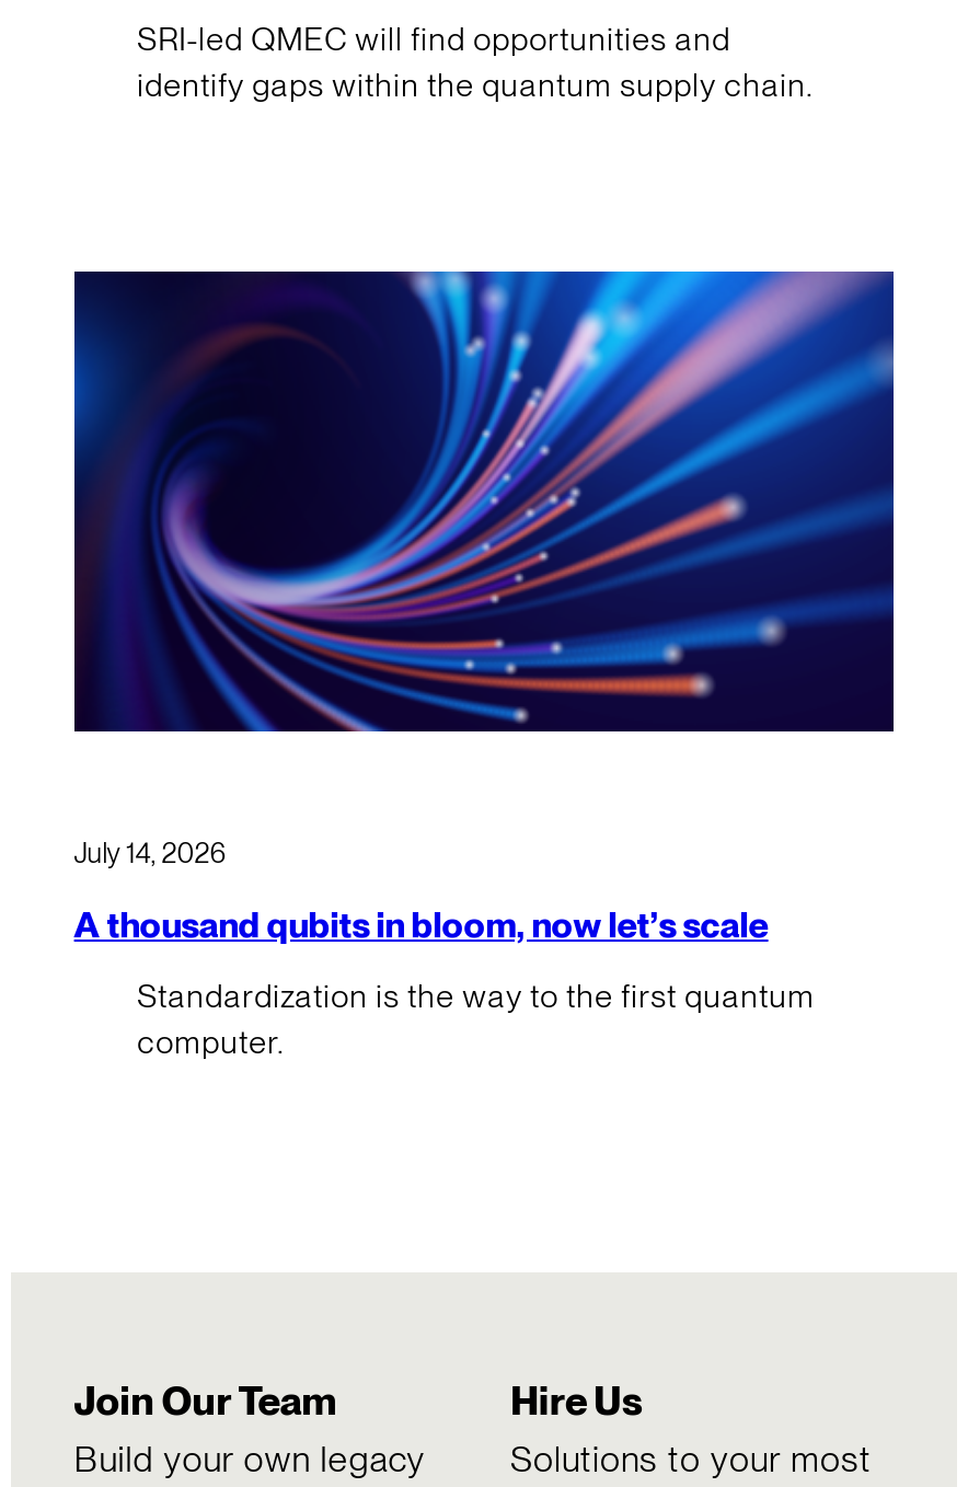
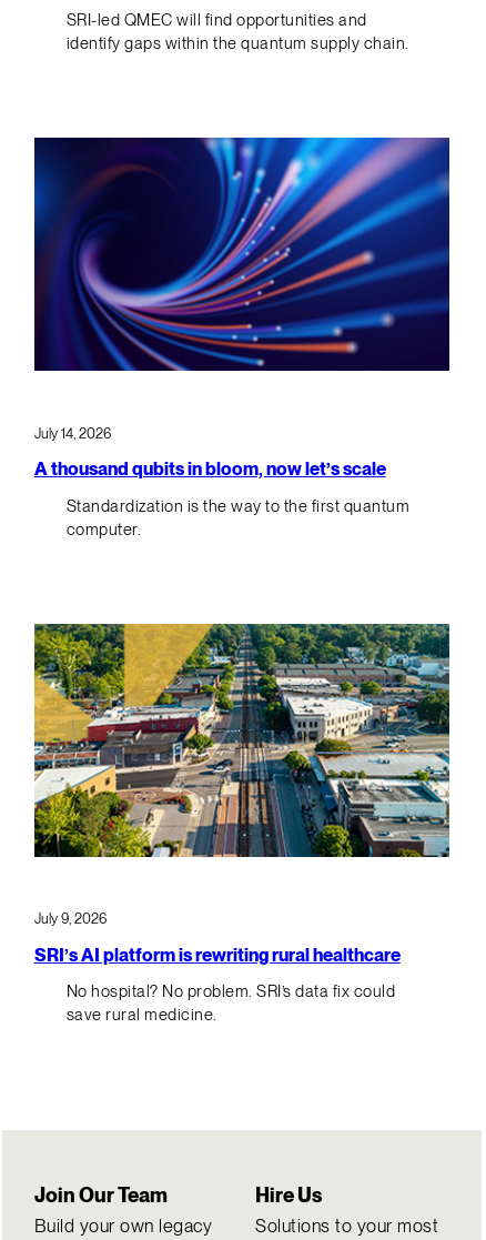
+ [image]

+ July 9, 2026
+ SRI’s AI platform is rewriting rural healthcare
+ No hospital? No problem. SRI’s data fix could
+ save rural medicine.
